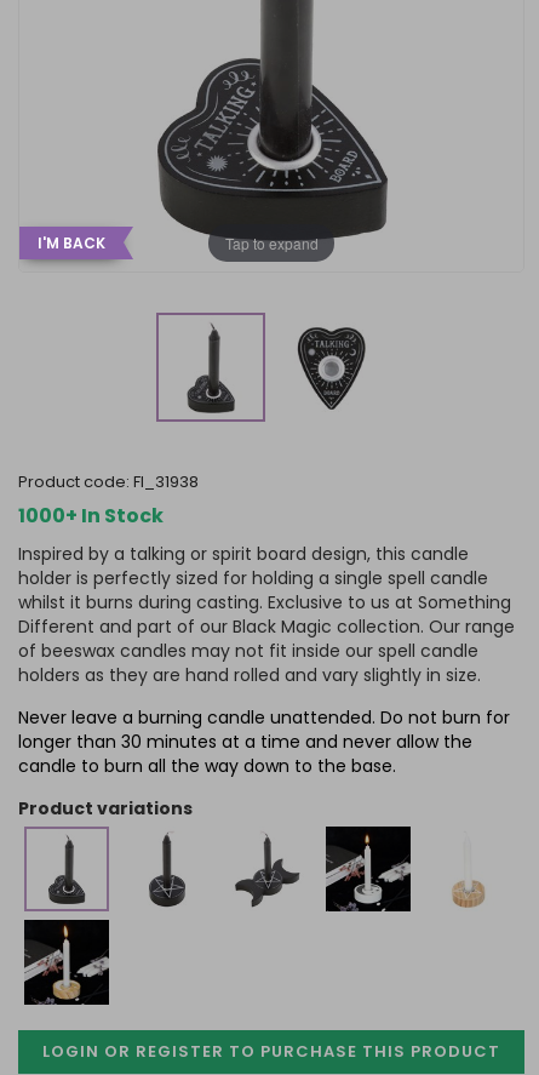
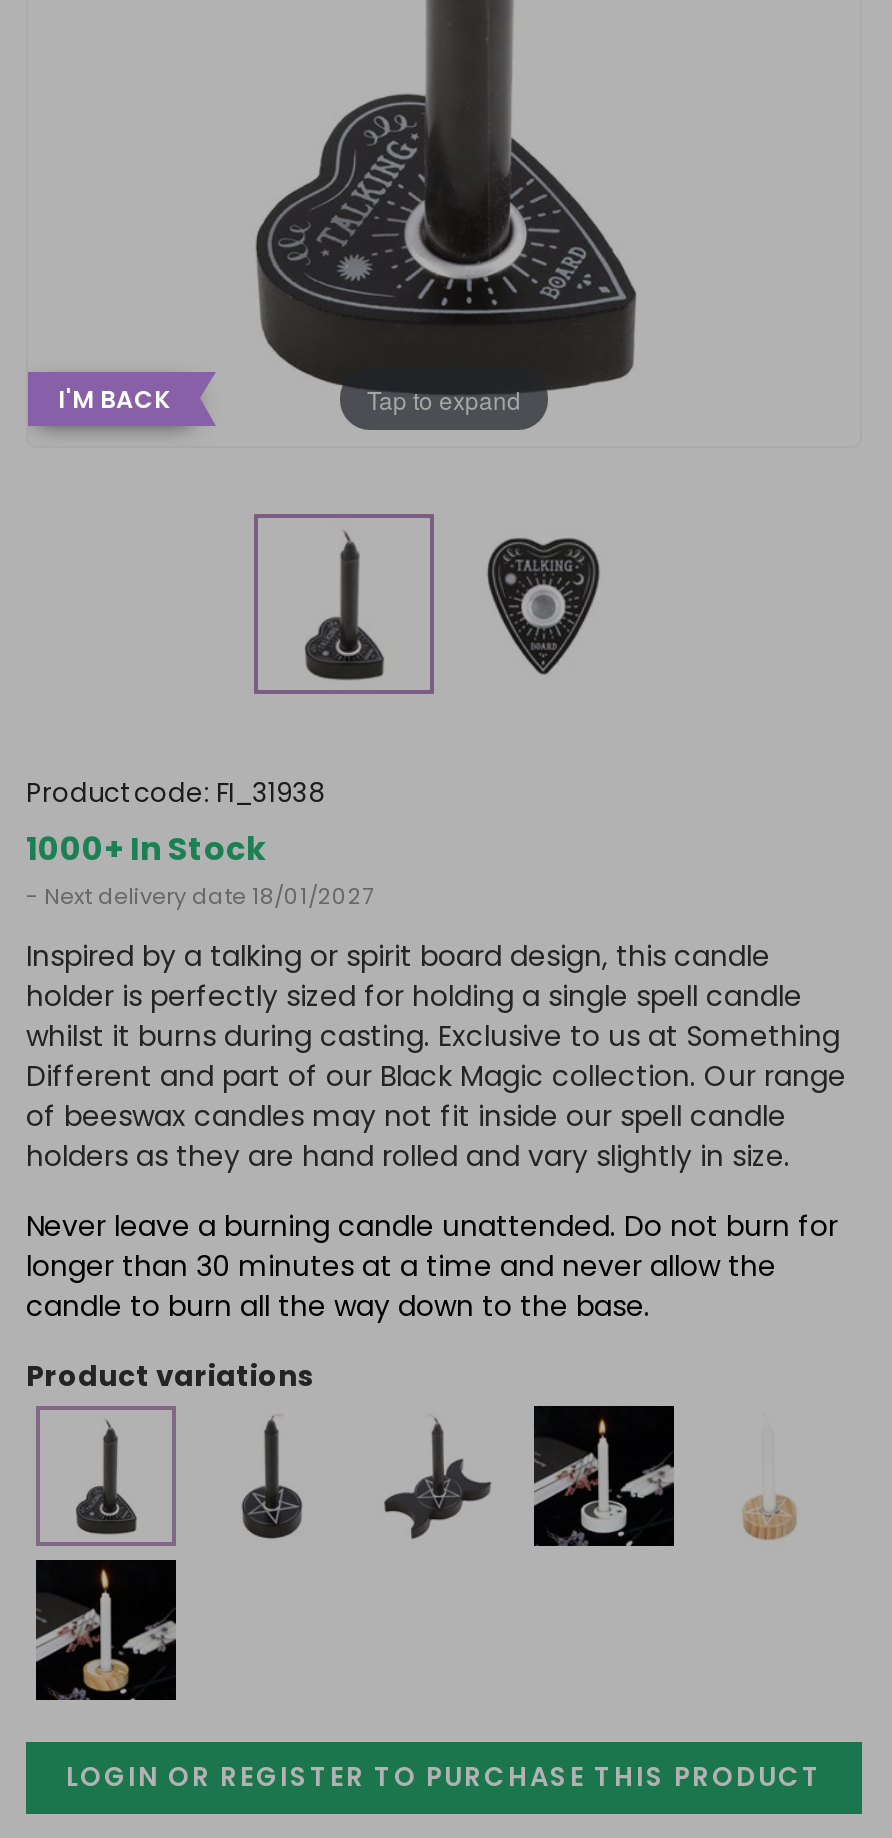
+ - Next delivery date 18/01/2027
